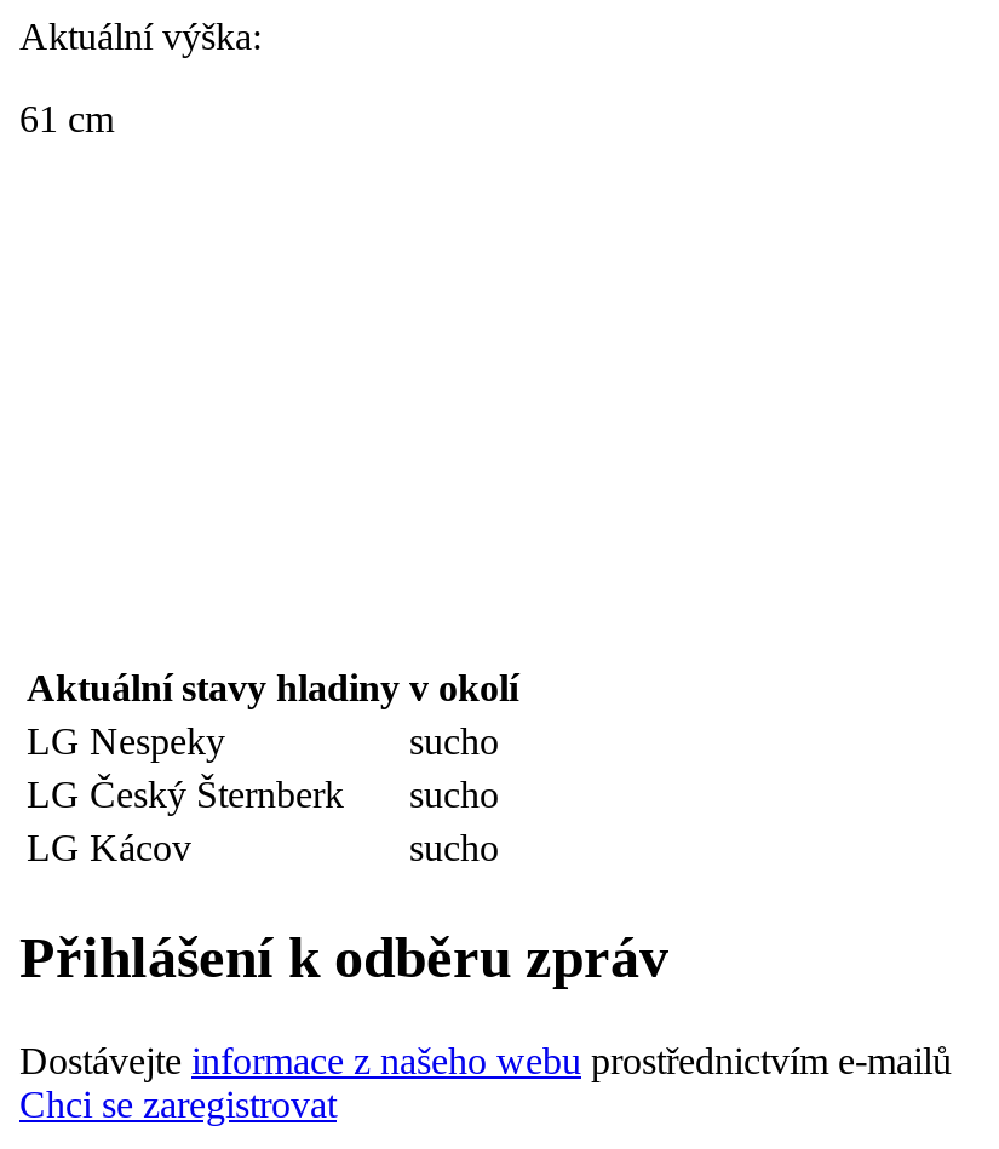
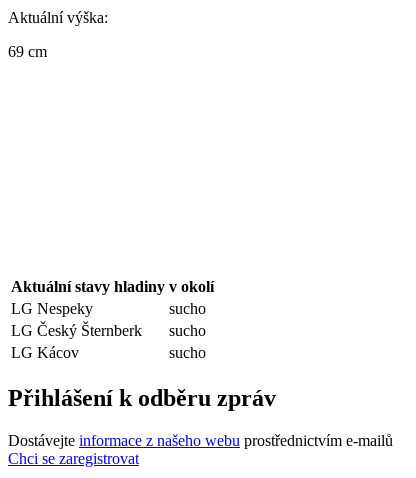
- 61 cm
+ 69 cm
